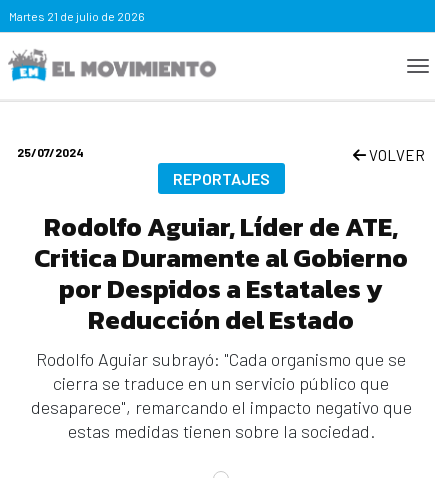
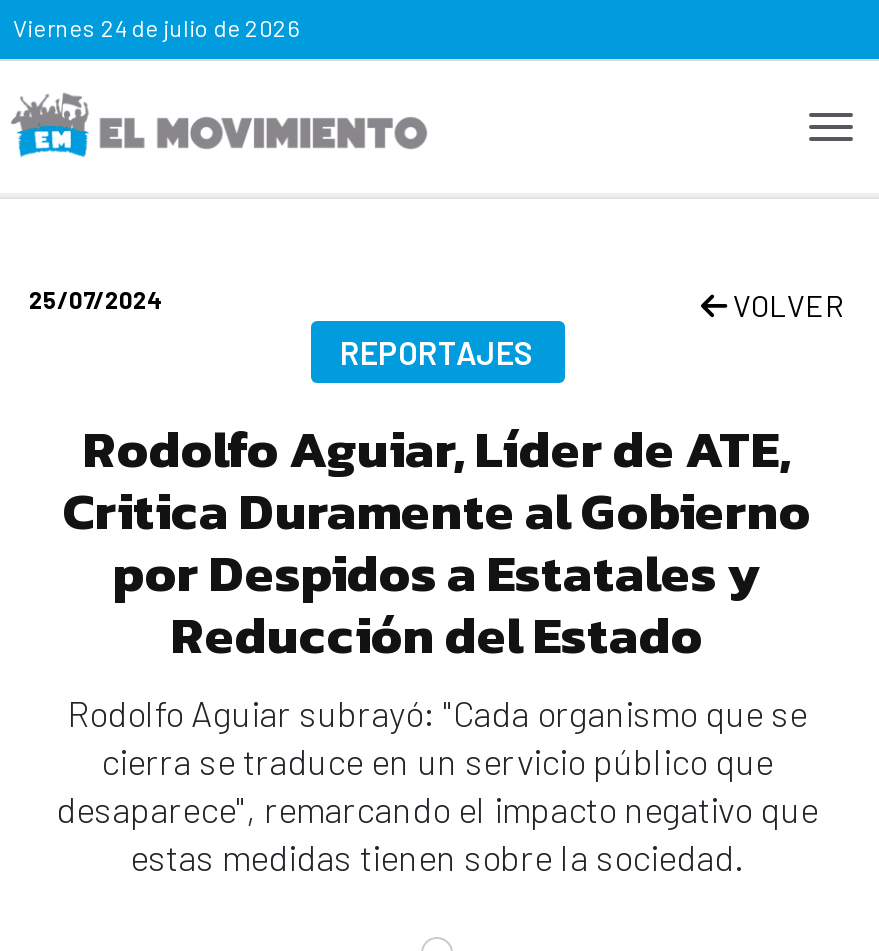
- Martes 21 de julio de 2026
+ Viernes 24 de julio de 2026
